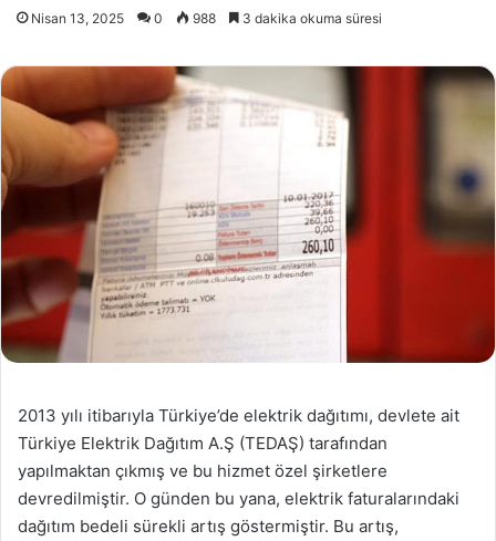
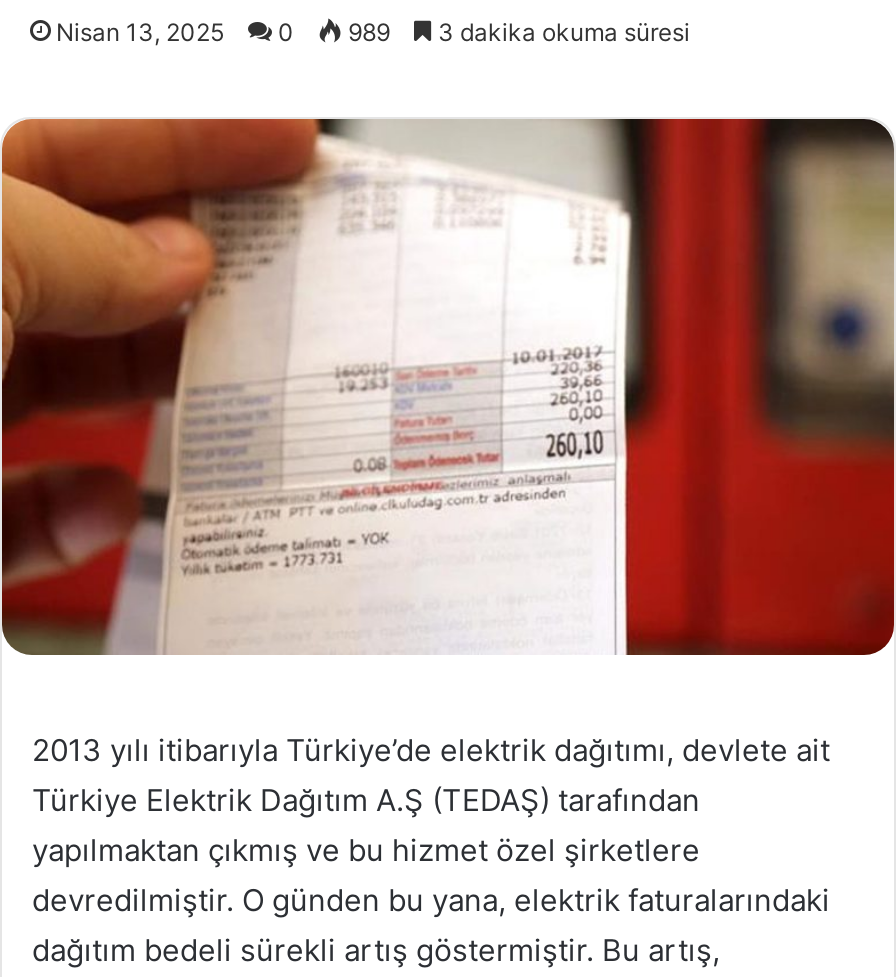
- Nisan 13, 2025 0 988 3 dakika okuma süresi
+ Nisan 13, 2025 0 989 3 dakika okuma süresi
